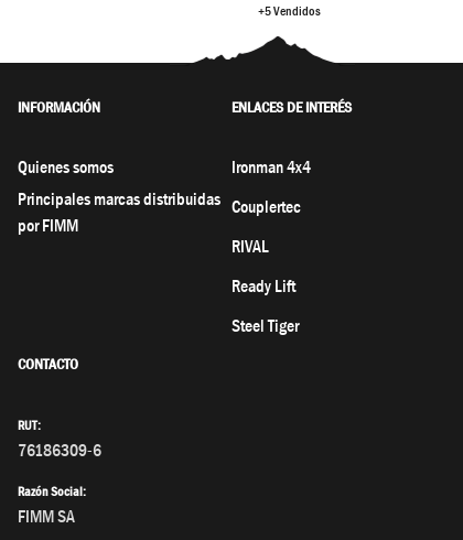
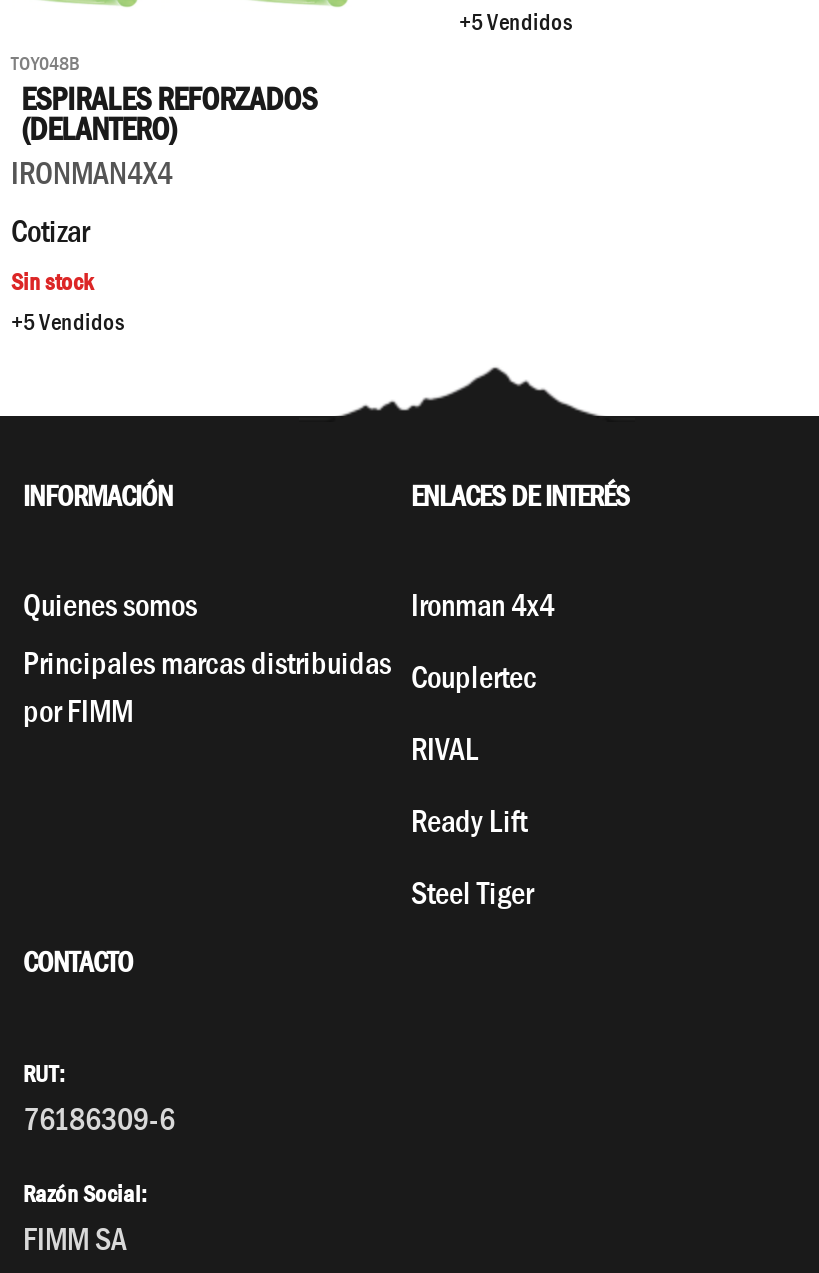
+ TOY048B
+ ESPIRALES REFORZADOS
+ (DELANTERO)
+ IRONMAN4X4
+ Cotizar
+ Sin stock
+ +5 Vendidos
